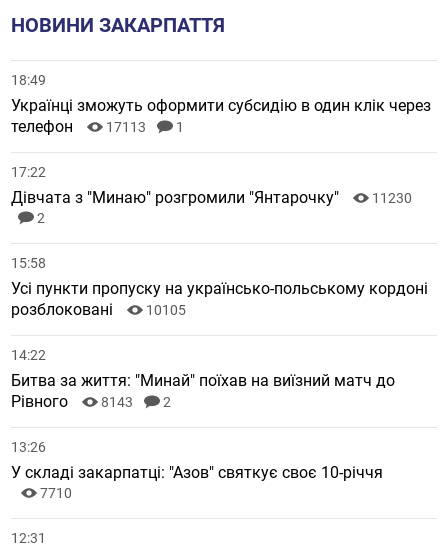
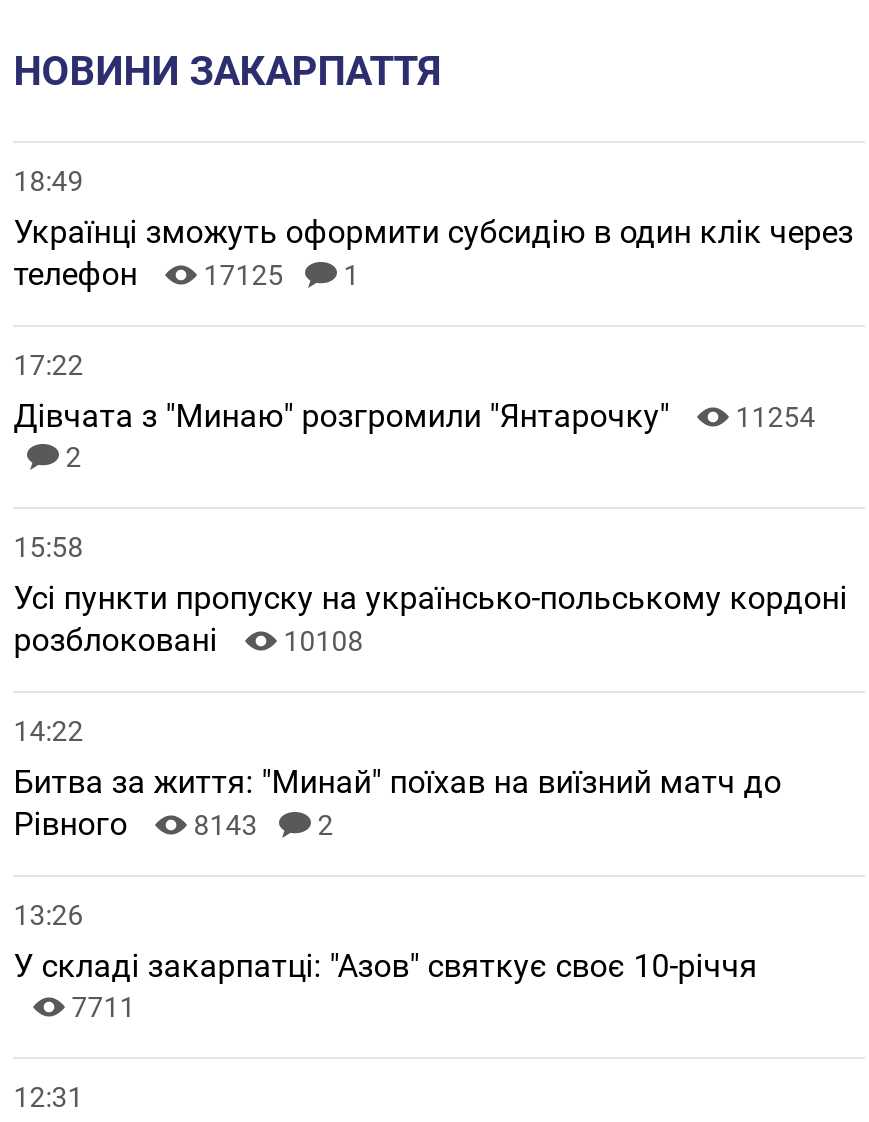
- телефон 17113 1
+ телефон 17125 1

- Дівчата з "Минаю" розгромили "Янтарочку" 11230
+ Дівчата з "Минаю" розгромили "Янтарочку" 11254

- розблоковані 10105
+ розблоковані 10108

- 7710
+ 7711
